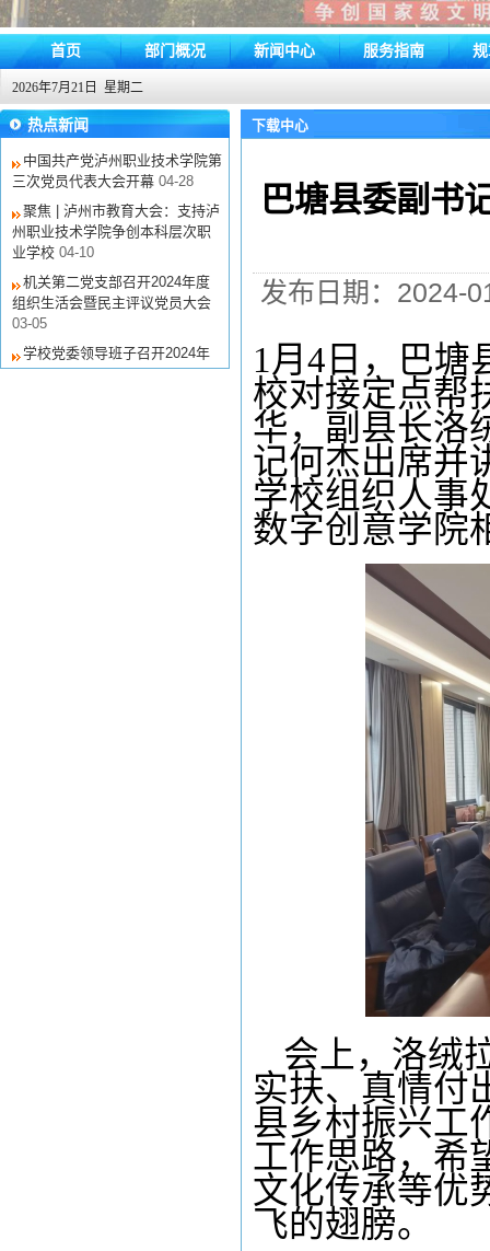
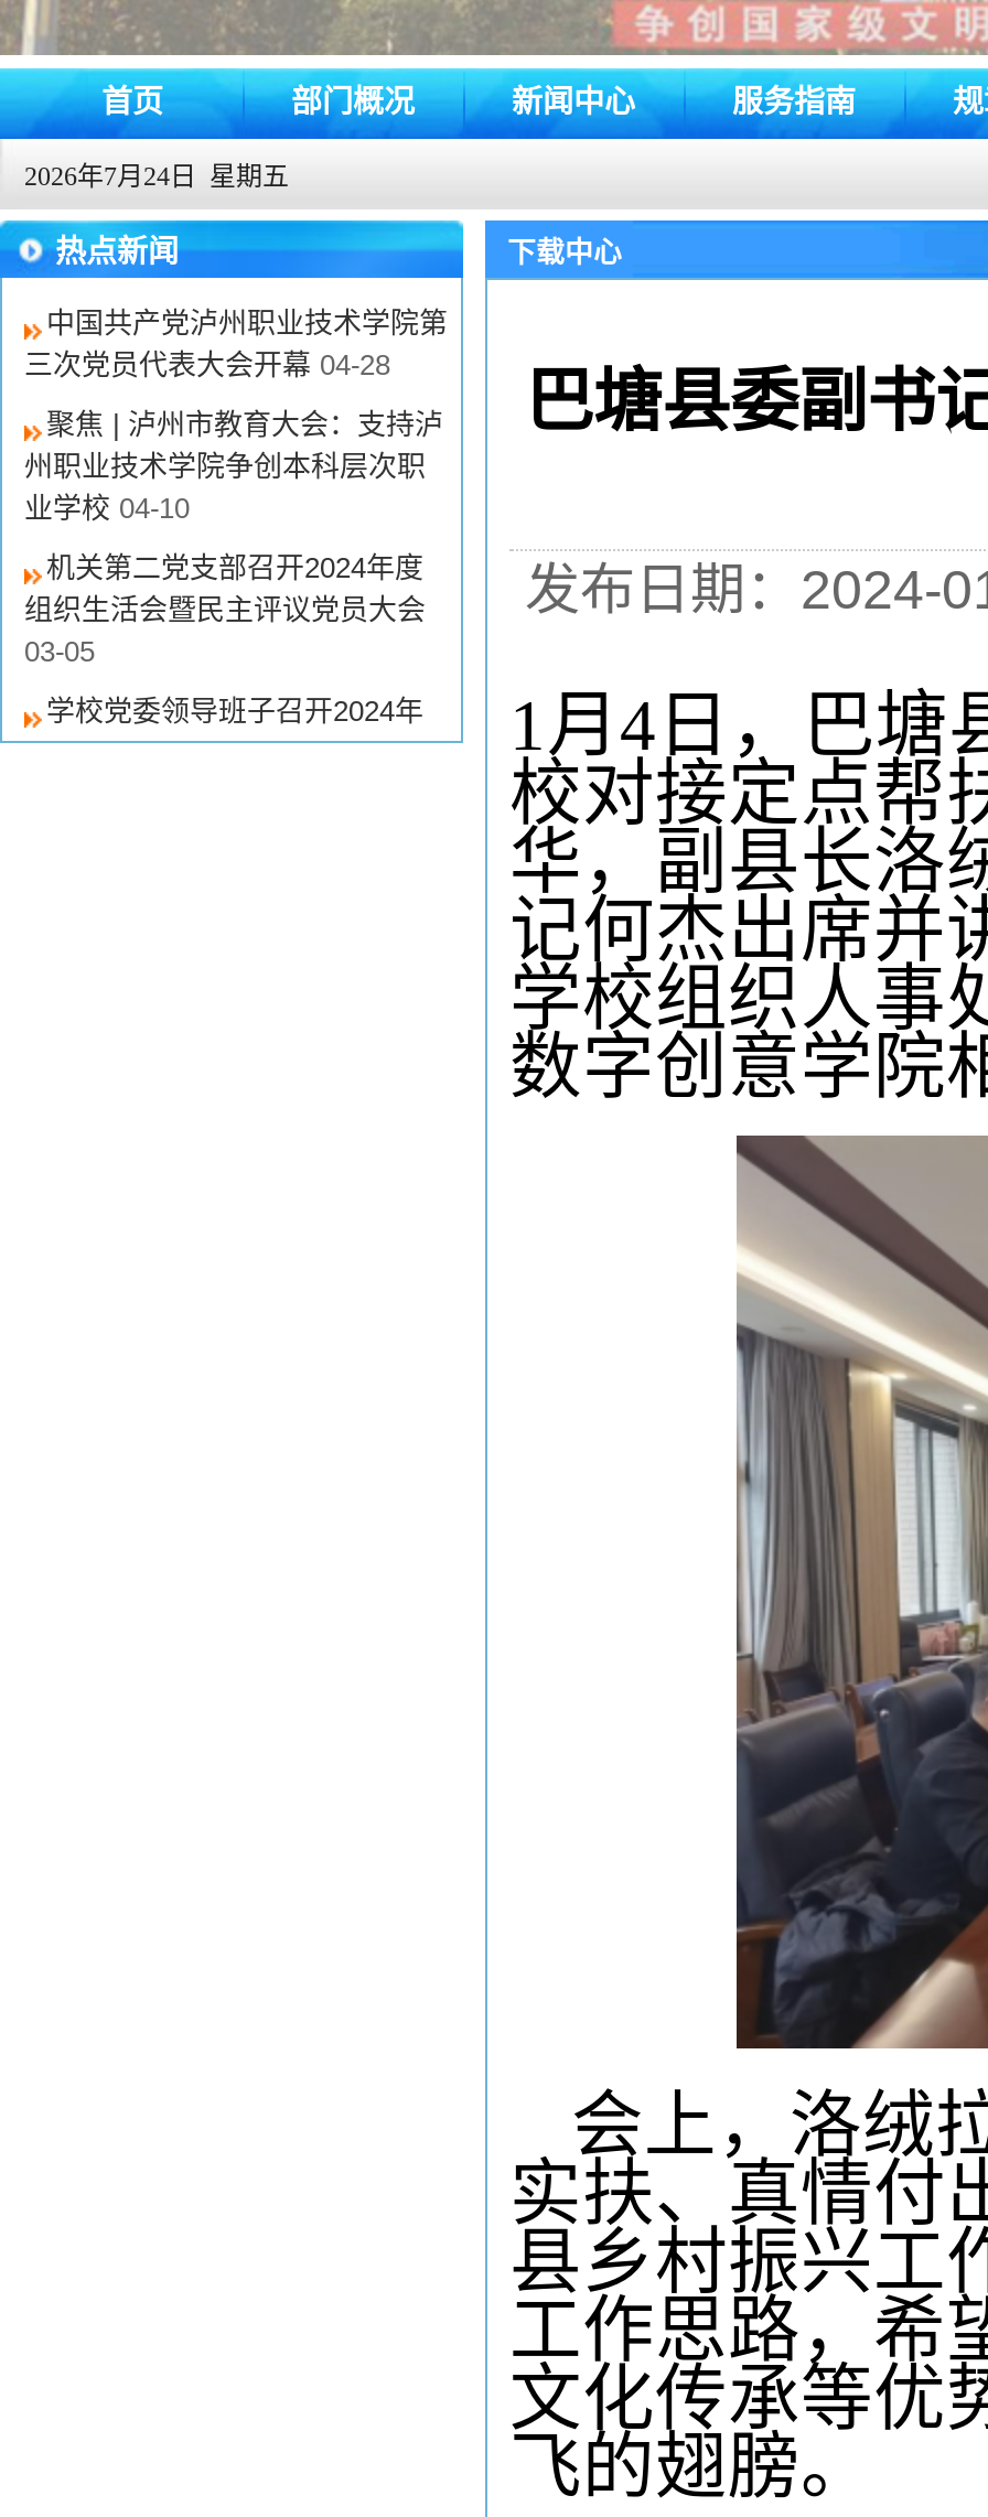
- 2026年7月21日 星期二
+ 2026年7月24日 星期五
